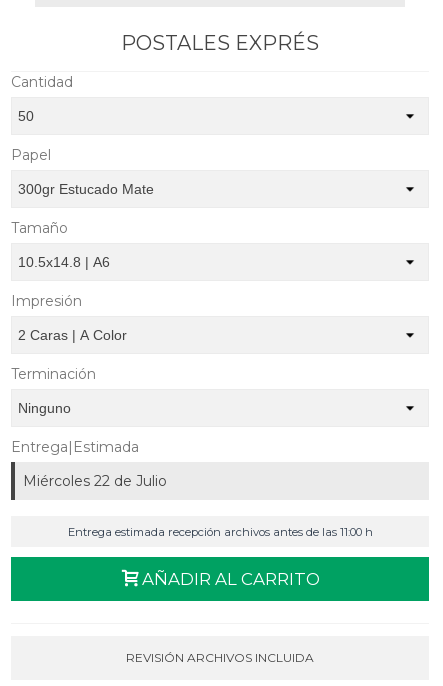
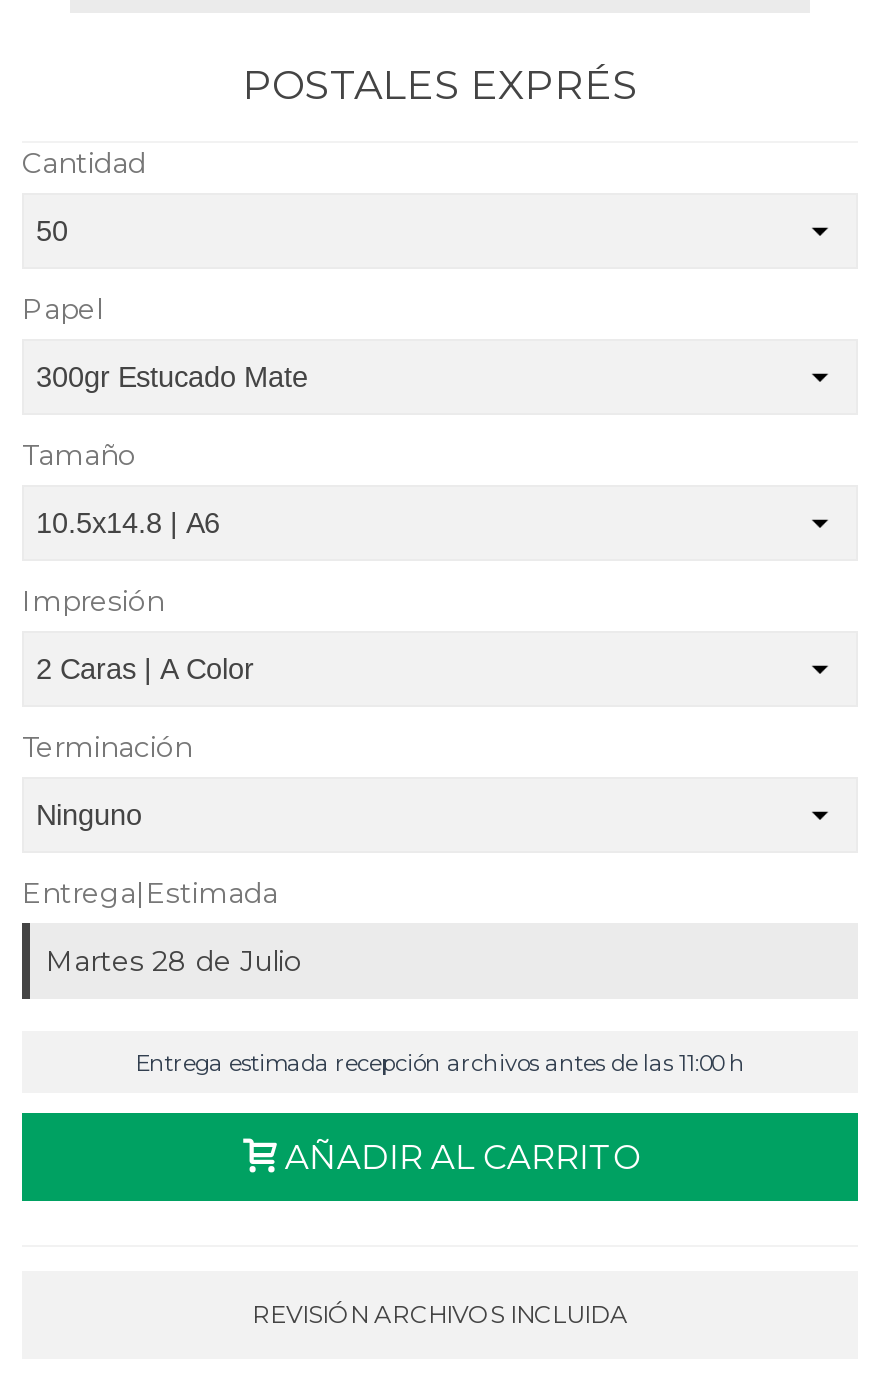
- Miércoles 22 de Julio
+ Martes 28 de Julio
